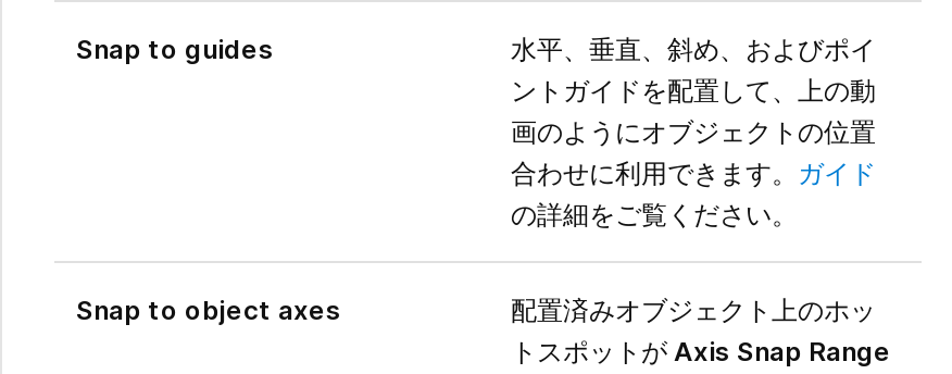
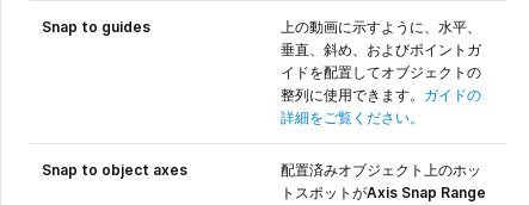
- 水平、垂直、斜め、およびポイ
- ントガイドを配置して、上の動
- 画のようにオブジェクトの位置
- 合わせに利用できます。ガイド
- の詳細をご覧ください。
+ 上の動画に示すように、水平、
+ 垂直、斜め、およびポイントガ
+ イドを配置してオブジェクトの
+ 整列に使用できます。ガイドの
+ 詳細をご覧ください。
